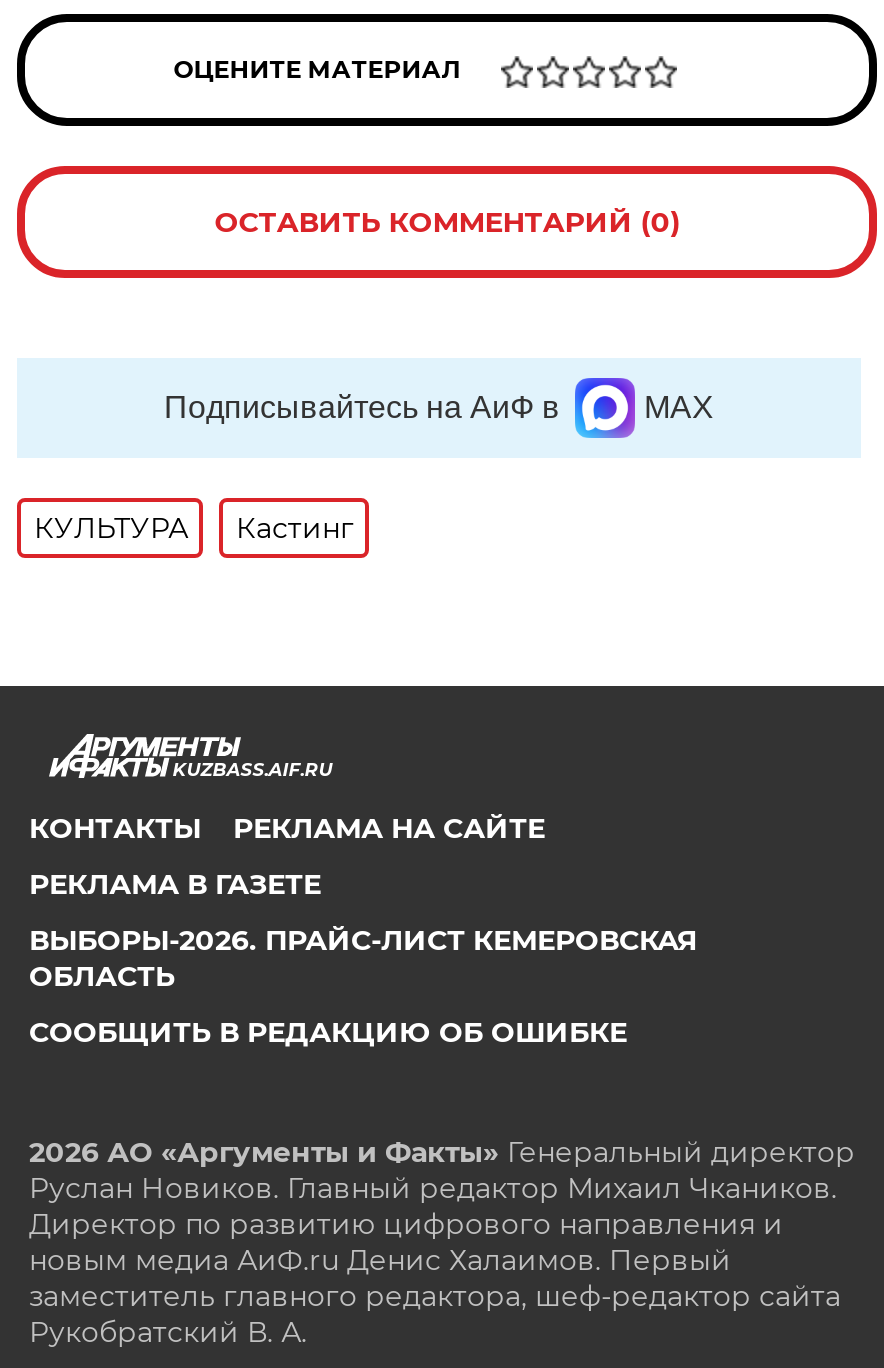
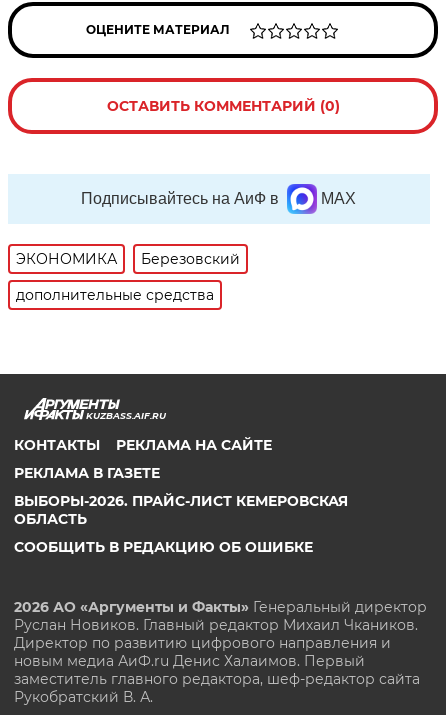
- КУЛЬТУРА
- Кастинг
+ ЭКОНОМИКА
+ Березовский
+ дополнительные средства
